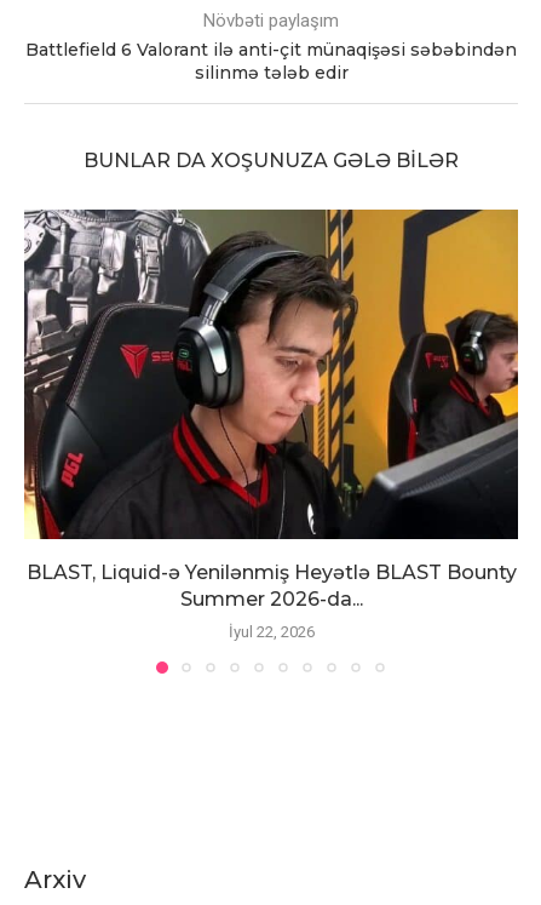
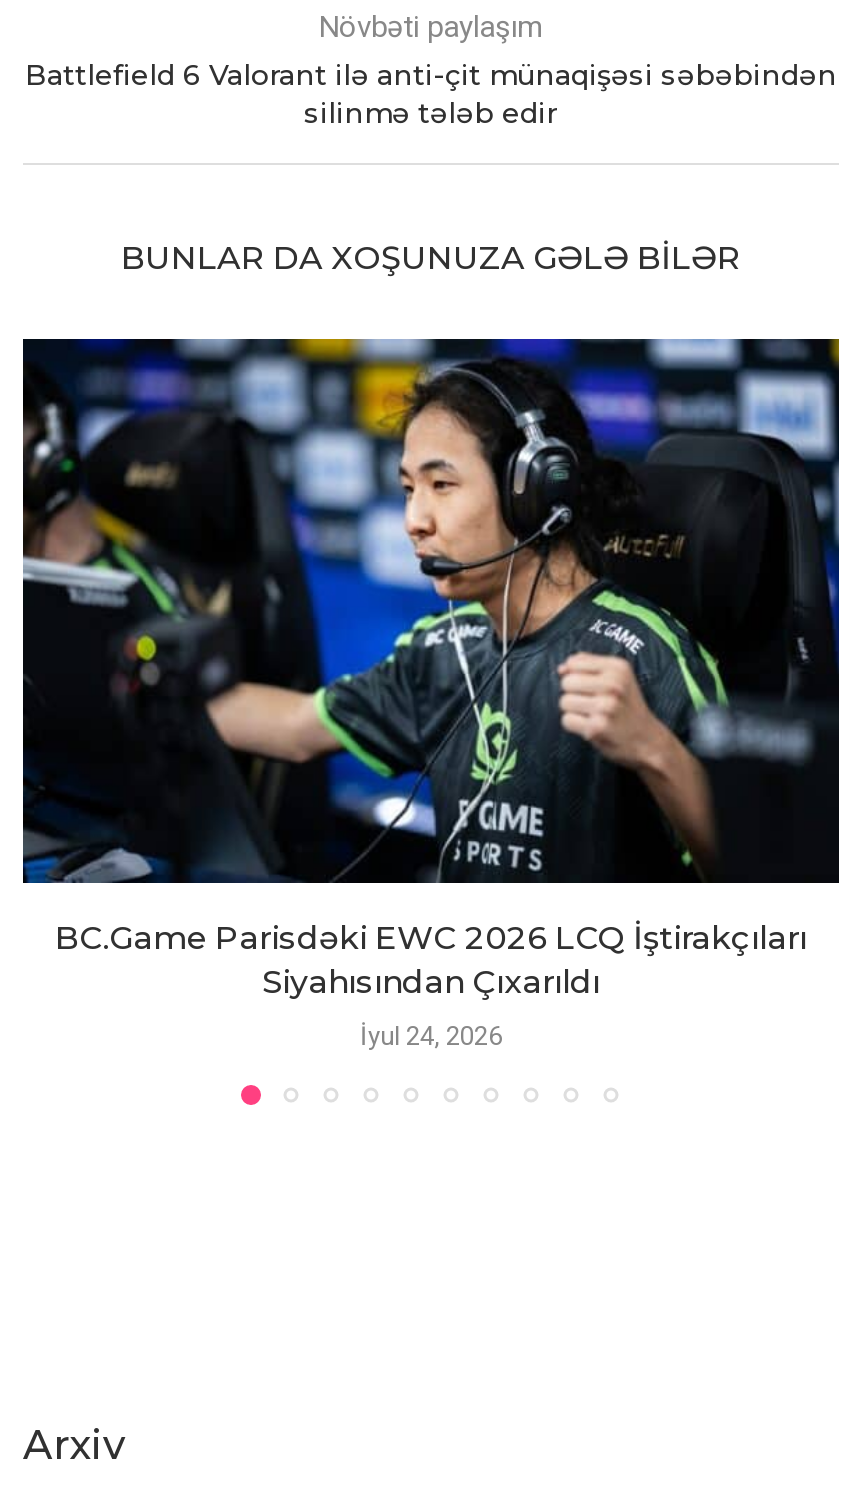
- [image]
- BLAST, Liquid-ə Yenilənmiş Heyətlə BLAST Bounty
- Summer 2026-da...
+ [image]
+ BC.Game Parisdəki EWC 2026 LCQ İştirakçıları
+ Siyahısından Çıxarıldı

- İyul 22, 2026
+ İyul 24, 2026
